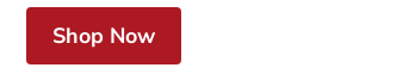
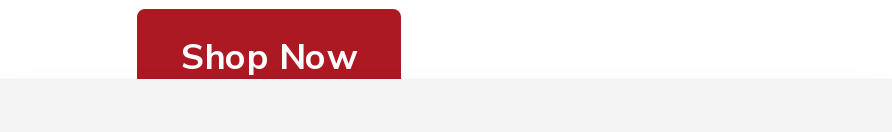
- [image]
+ [image]
